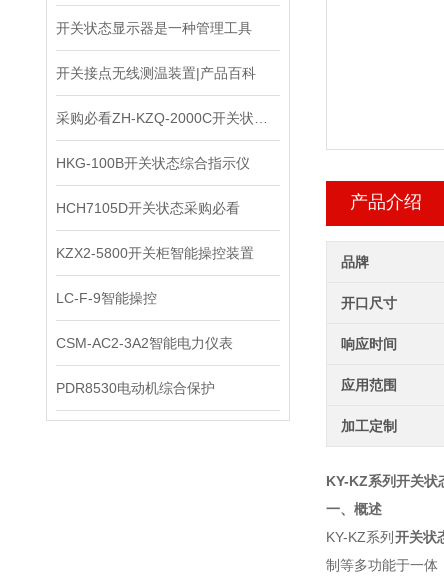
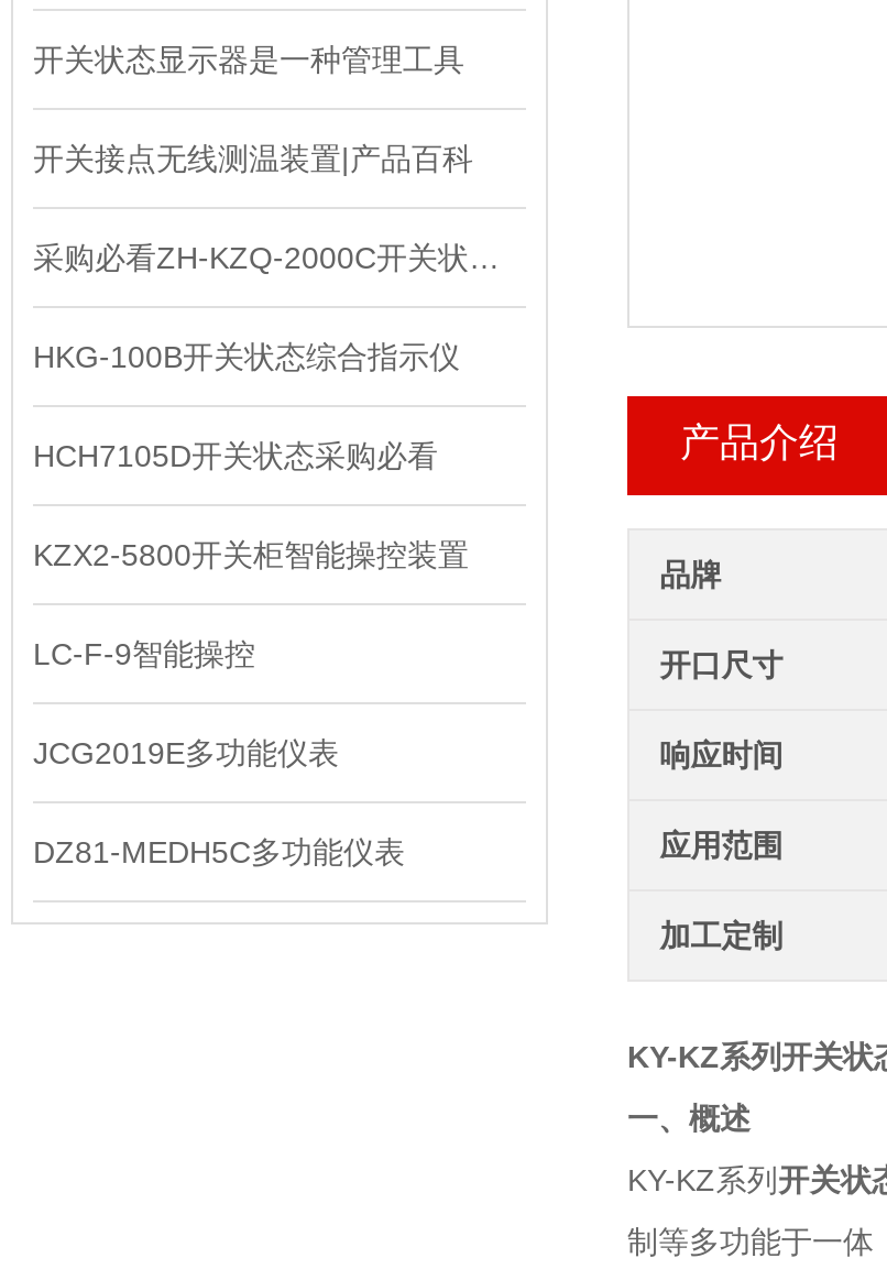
- CSM-AC2-3A2智能电力仪表
+ JCG2019E多功能仪表

- PDR8530电动机综合保护
+ DZ81-MEDH5C多功能仪表
